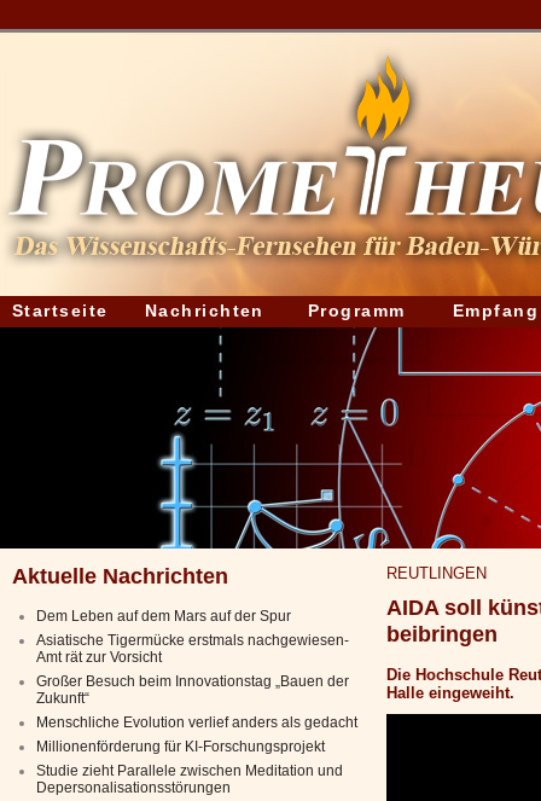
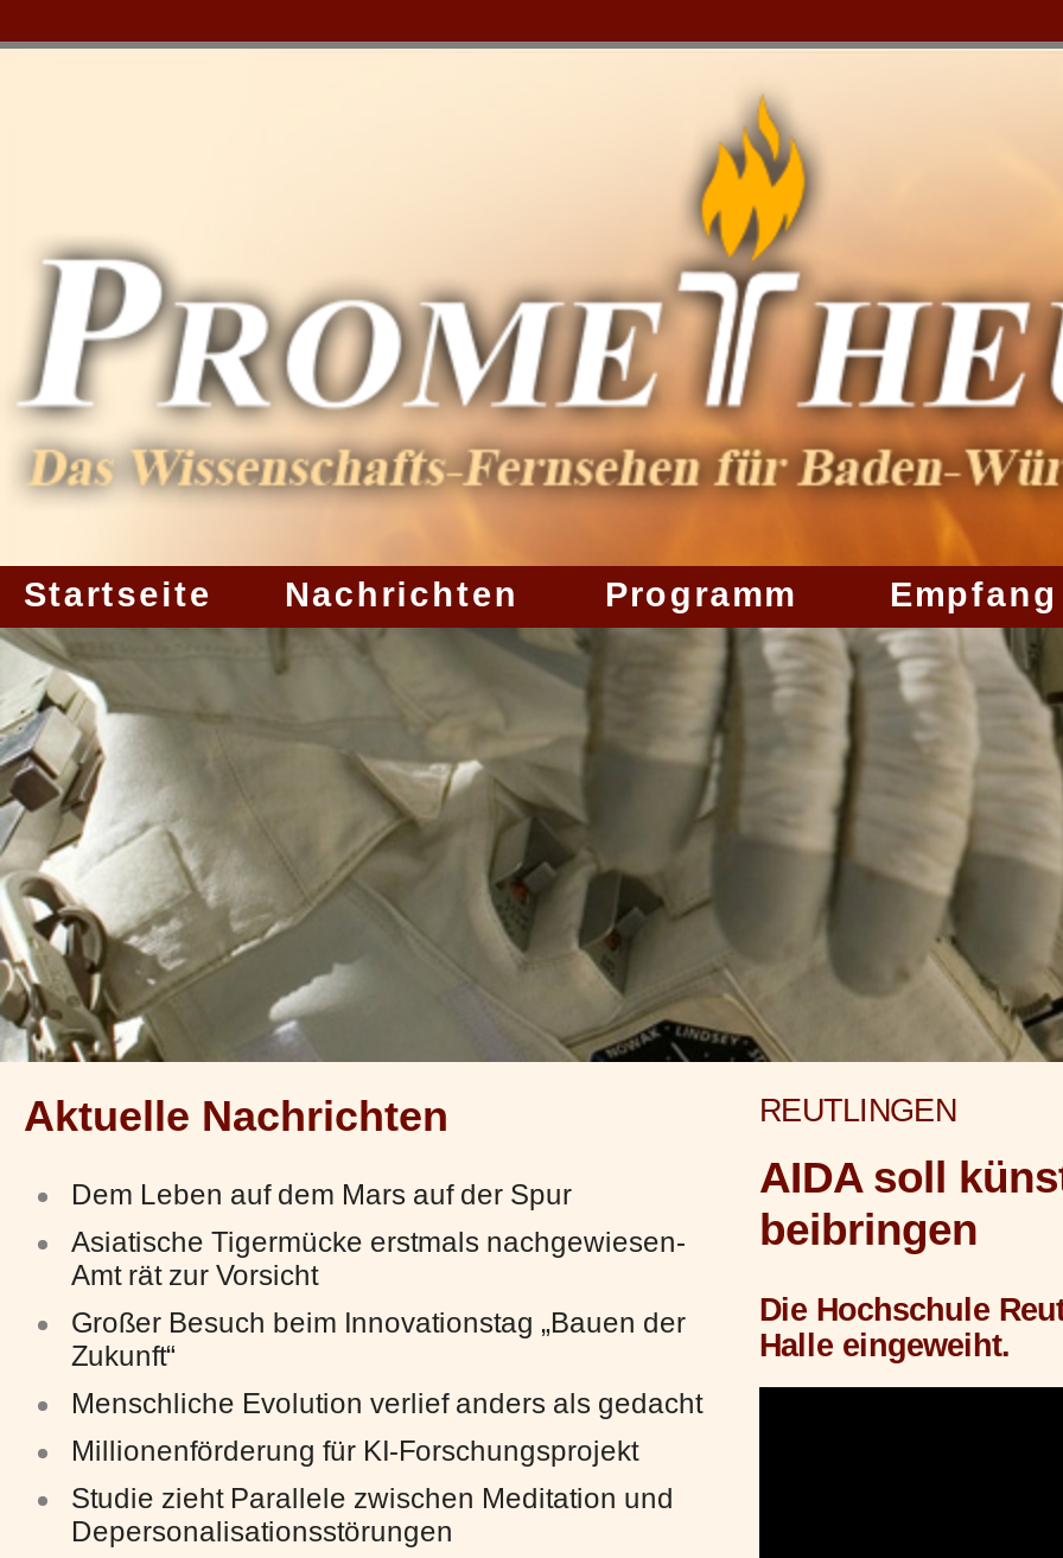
- [image]
+ [image]
